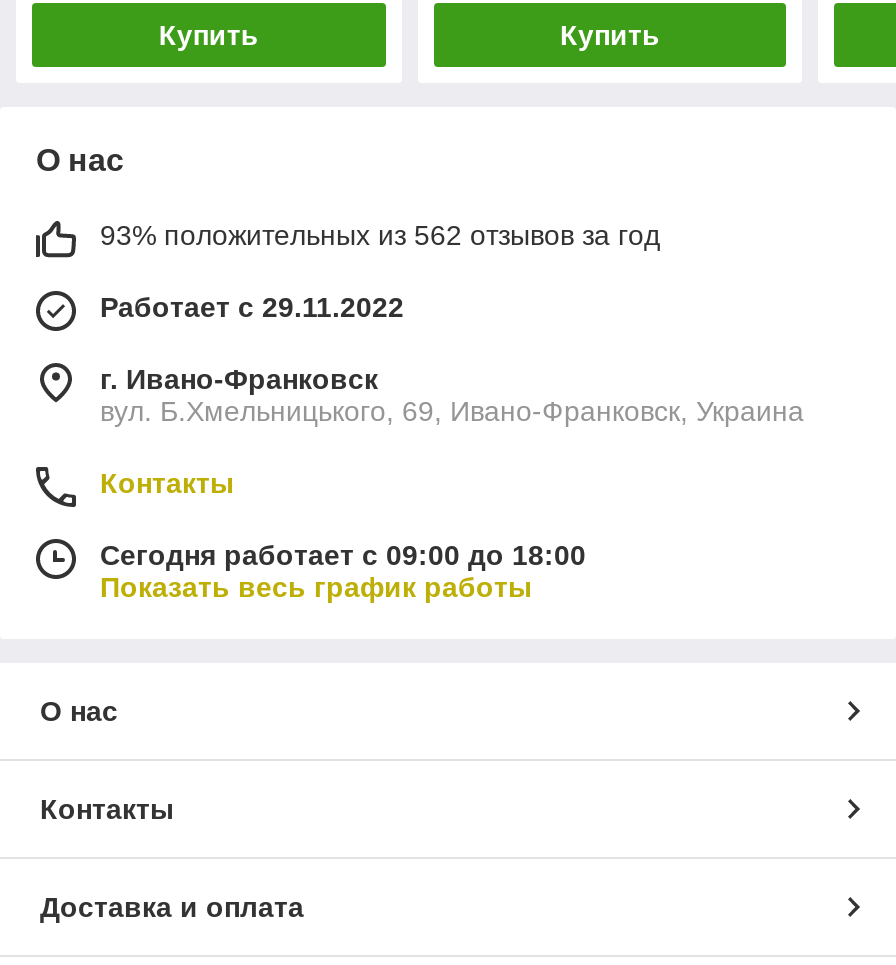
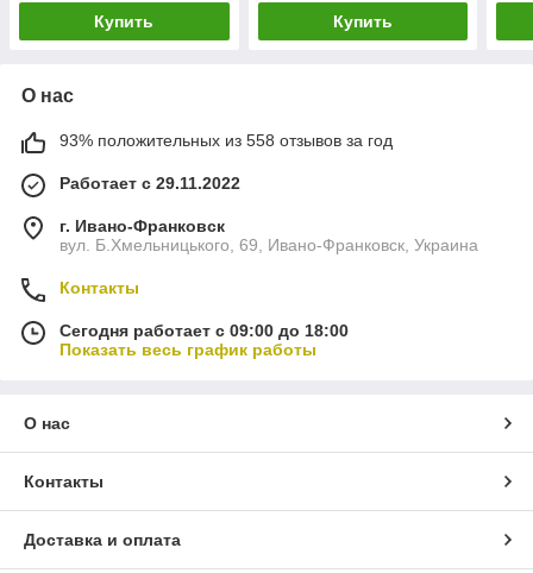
- 93% положительных из 562 отзывов за год
+ 93% положительных из 558 отзывов за год
